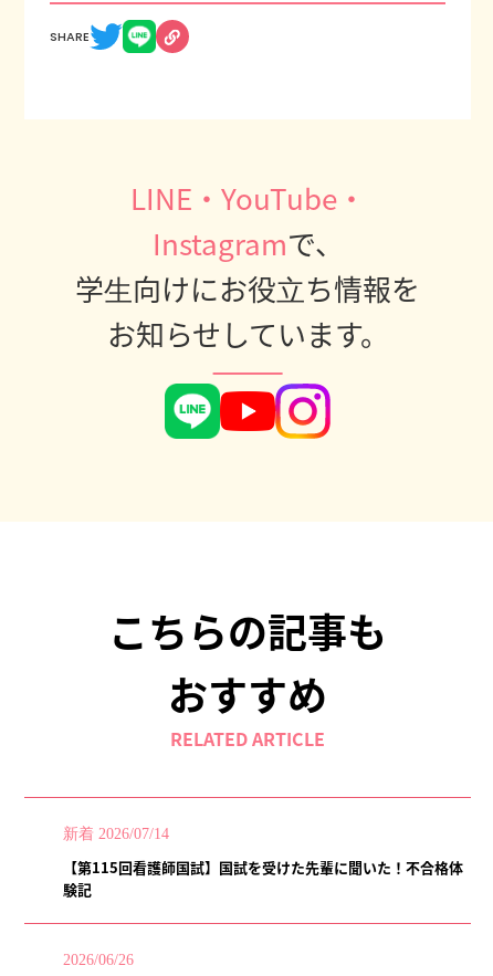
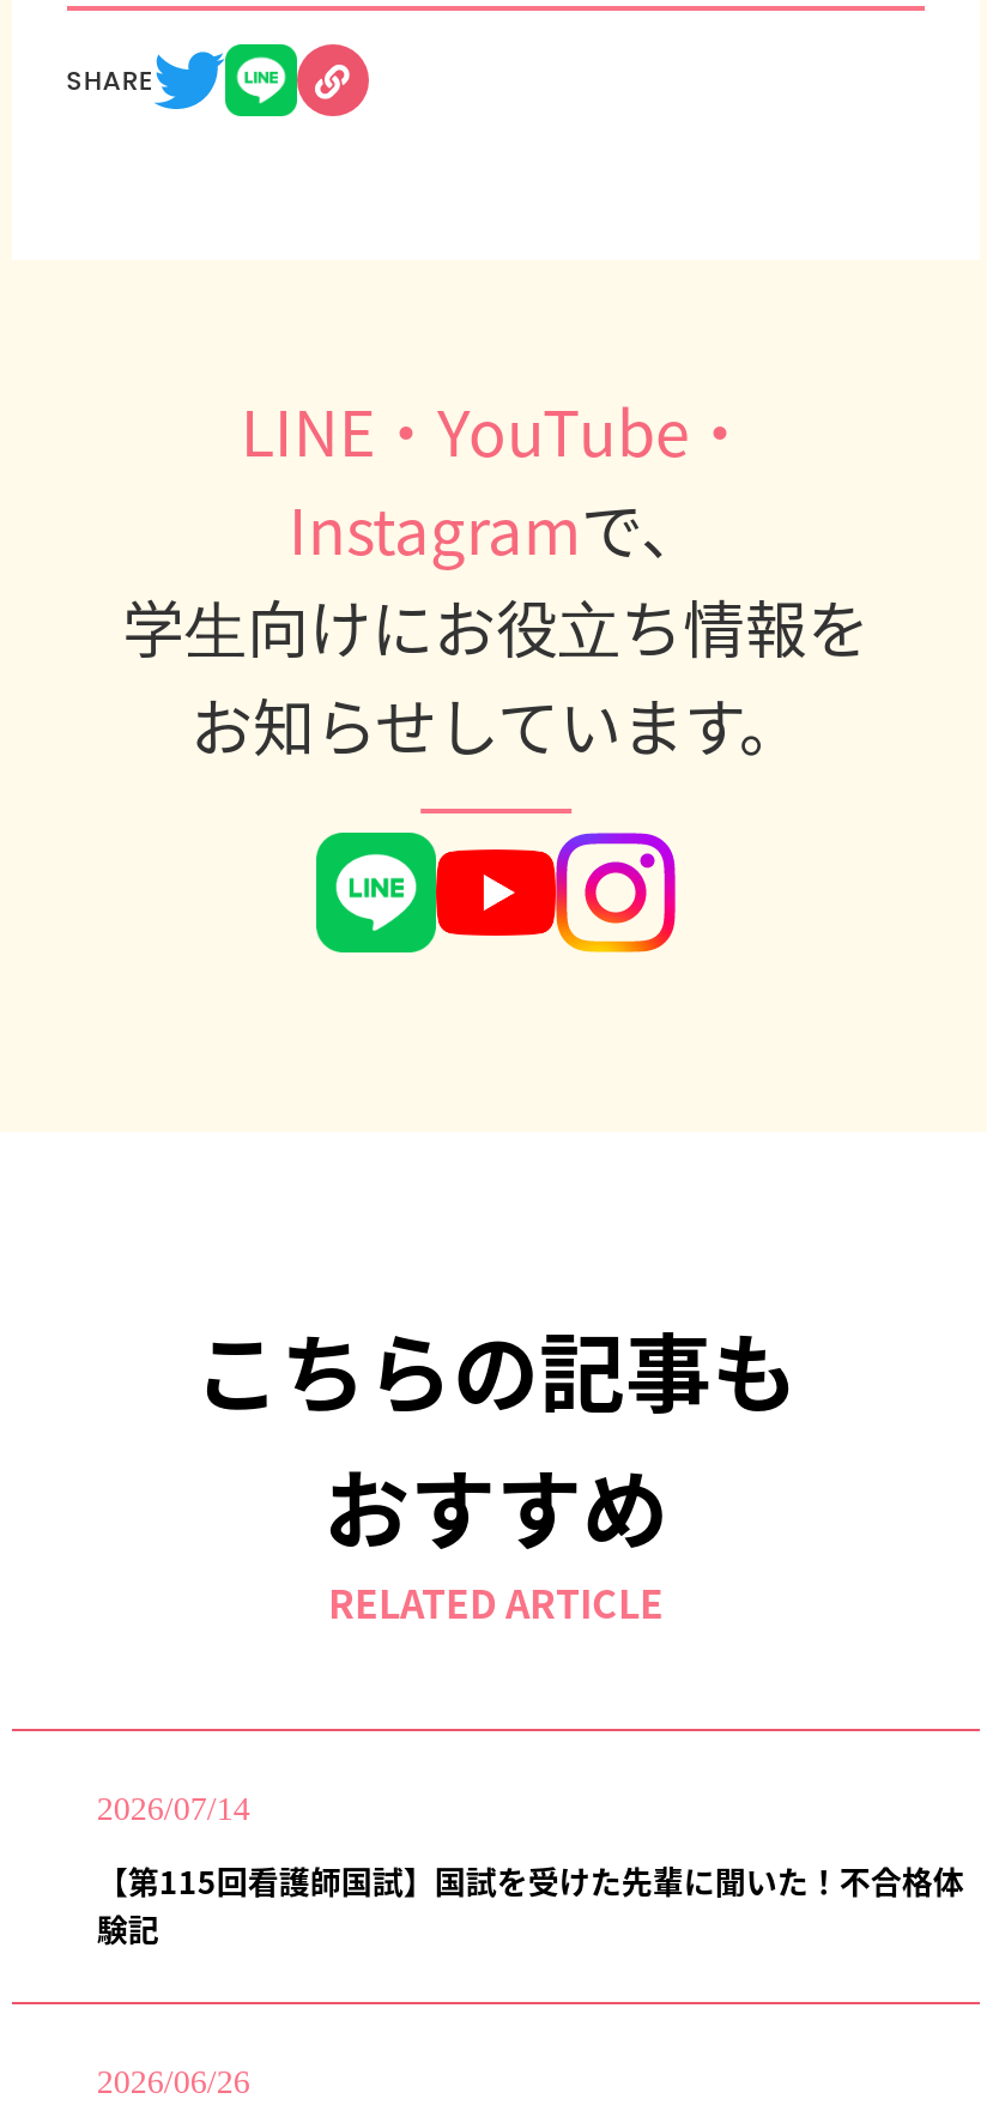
- 新着 2026/07/14
+ 2026/07/14
